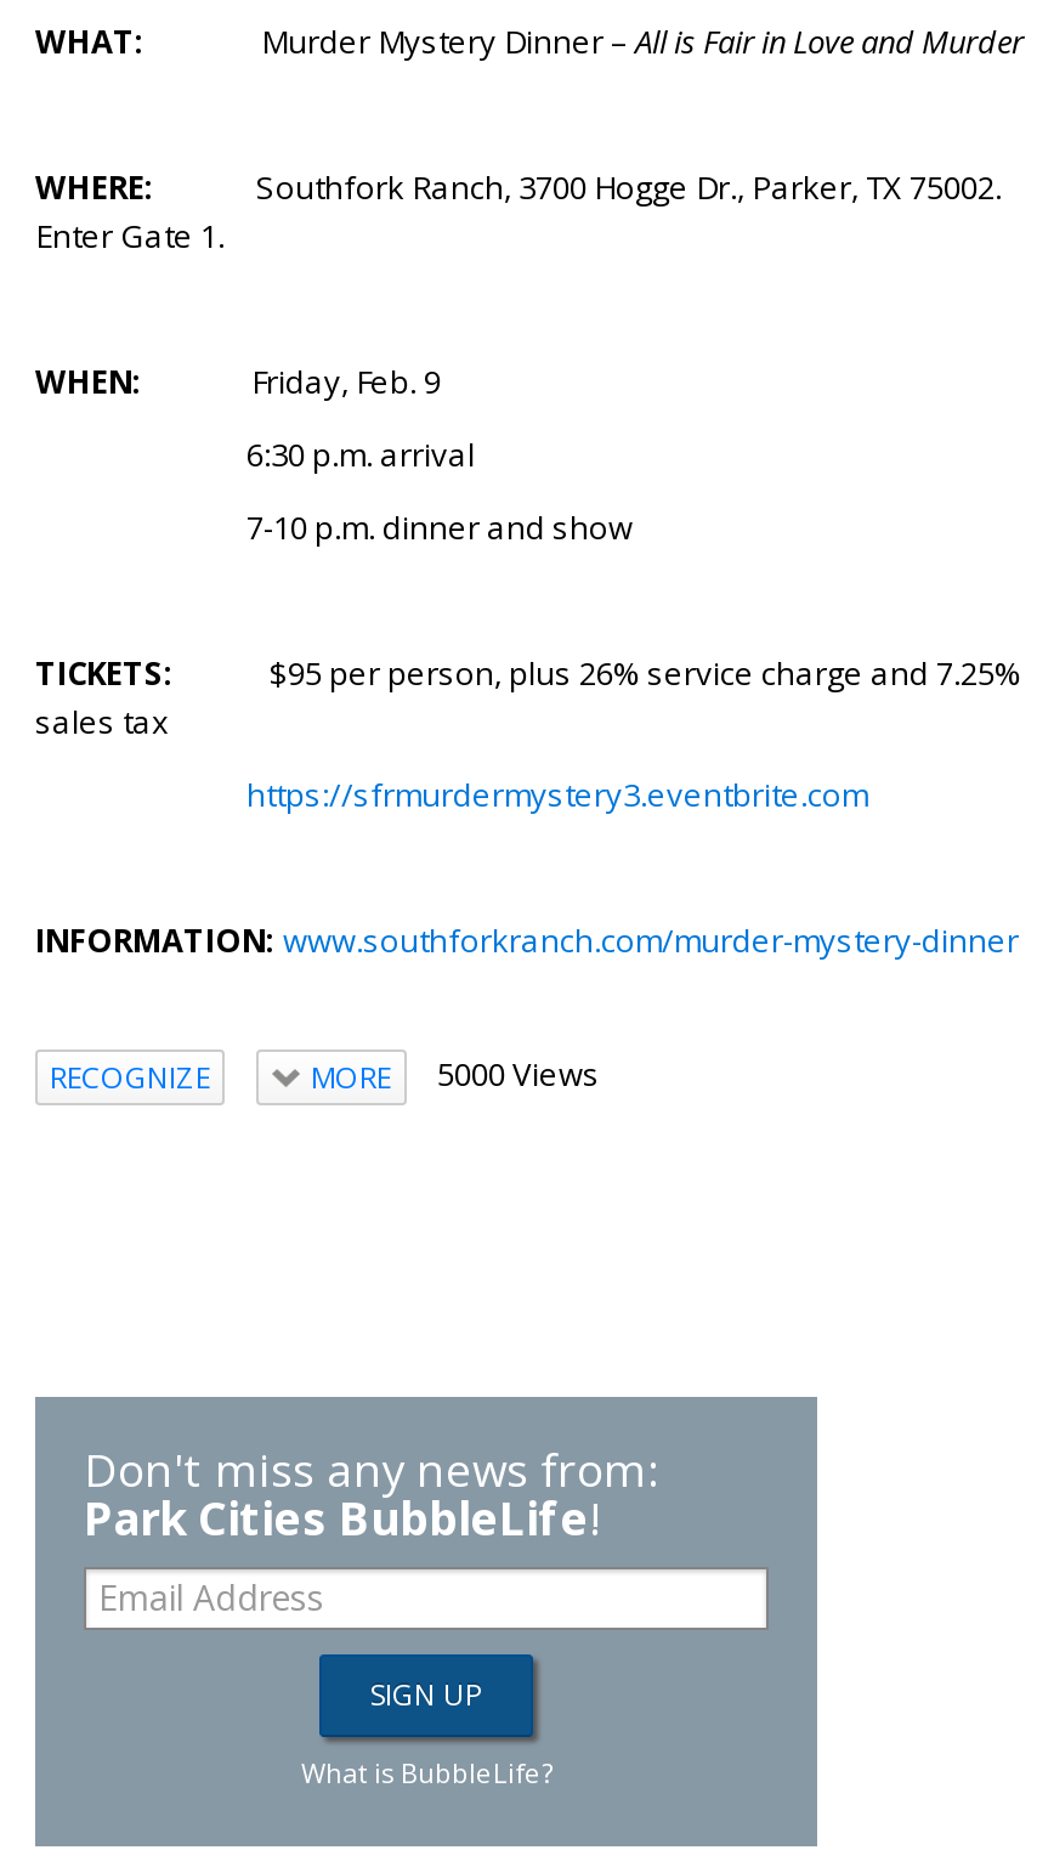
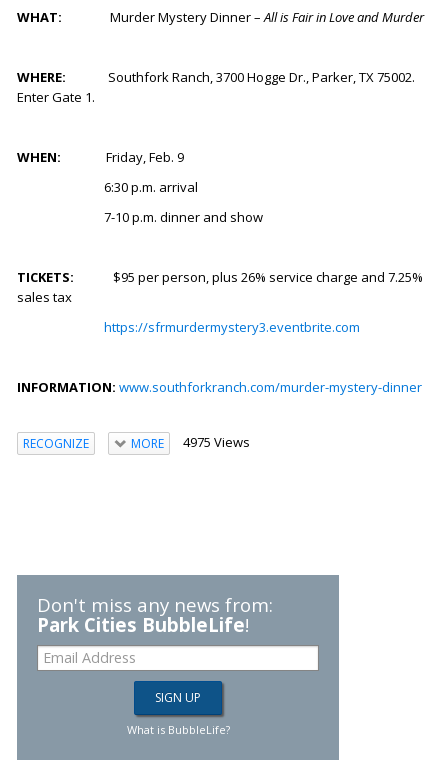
- MORE 5000 Views
+ MORE 4975 Views
